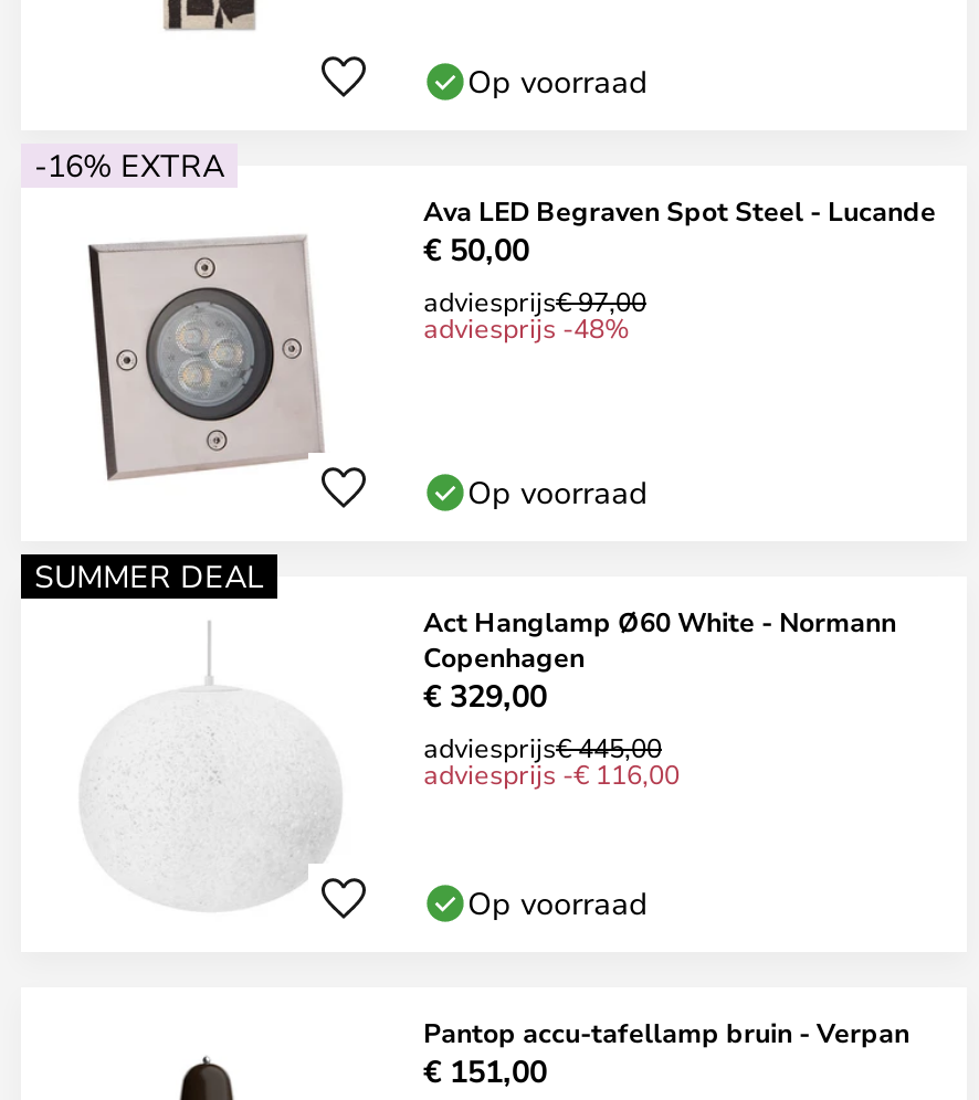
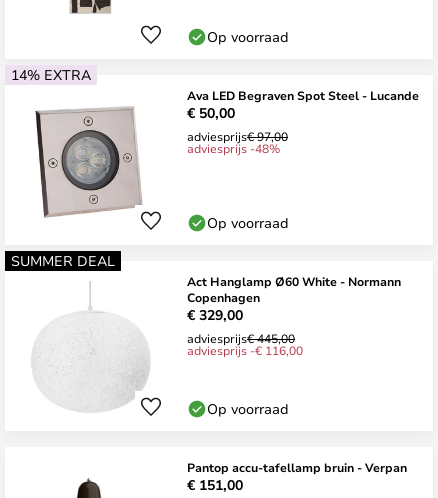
- -16% EXTRA
+ 14% EXTRA
